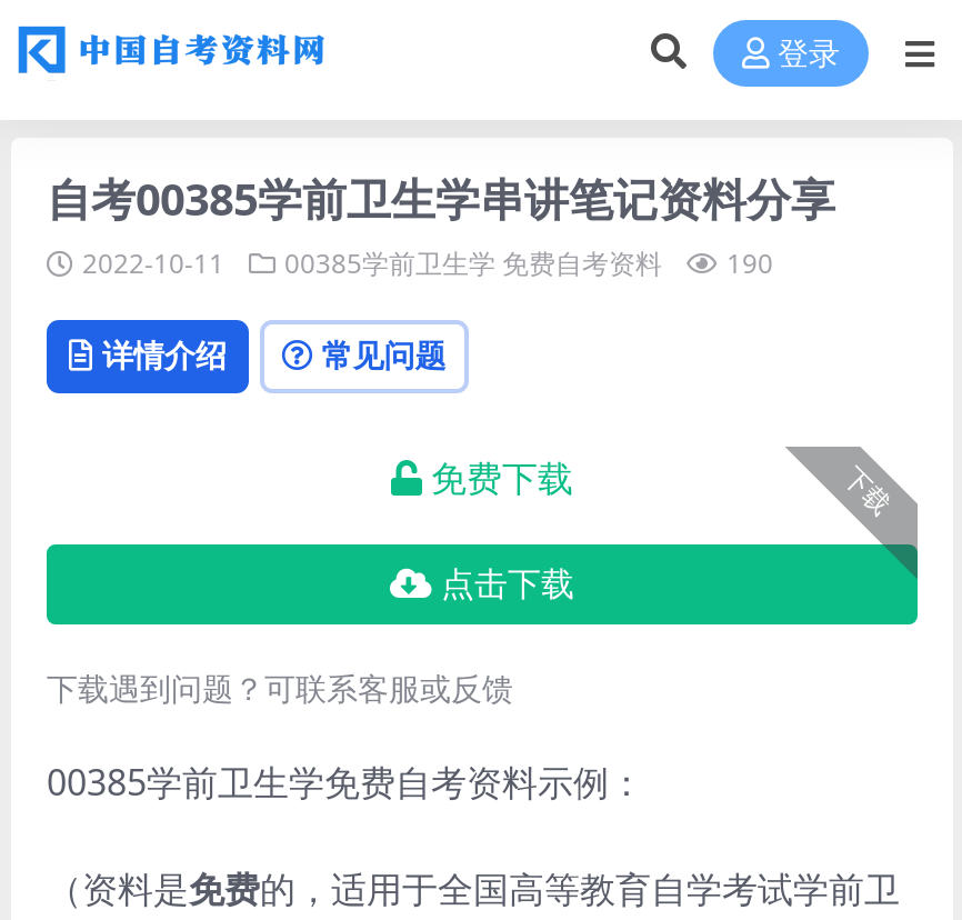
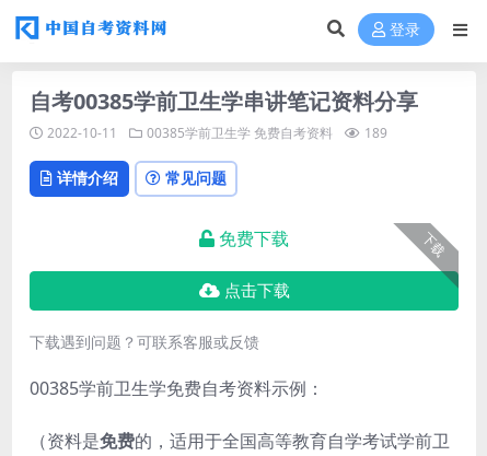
- 2022-10-11 00385学前卫生学 免费自考资料 190
+ 2022-10-11 00385学前卫生学 免费自考资料 189
